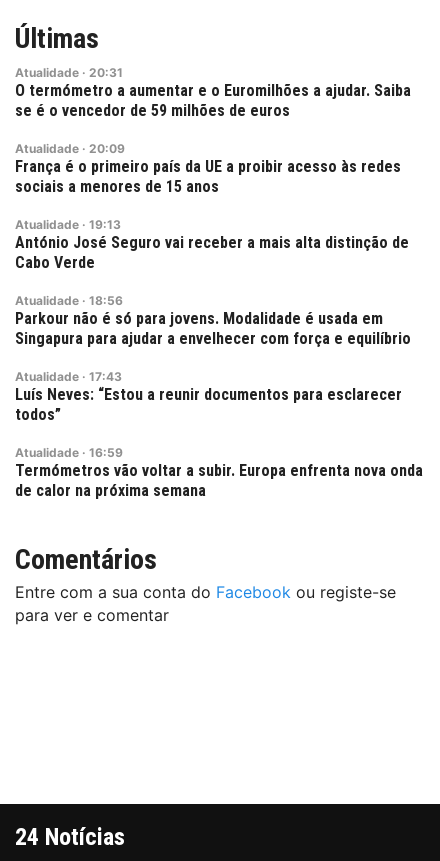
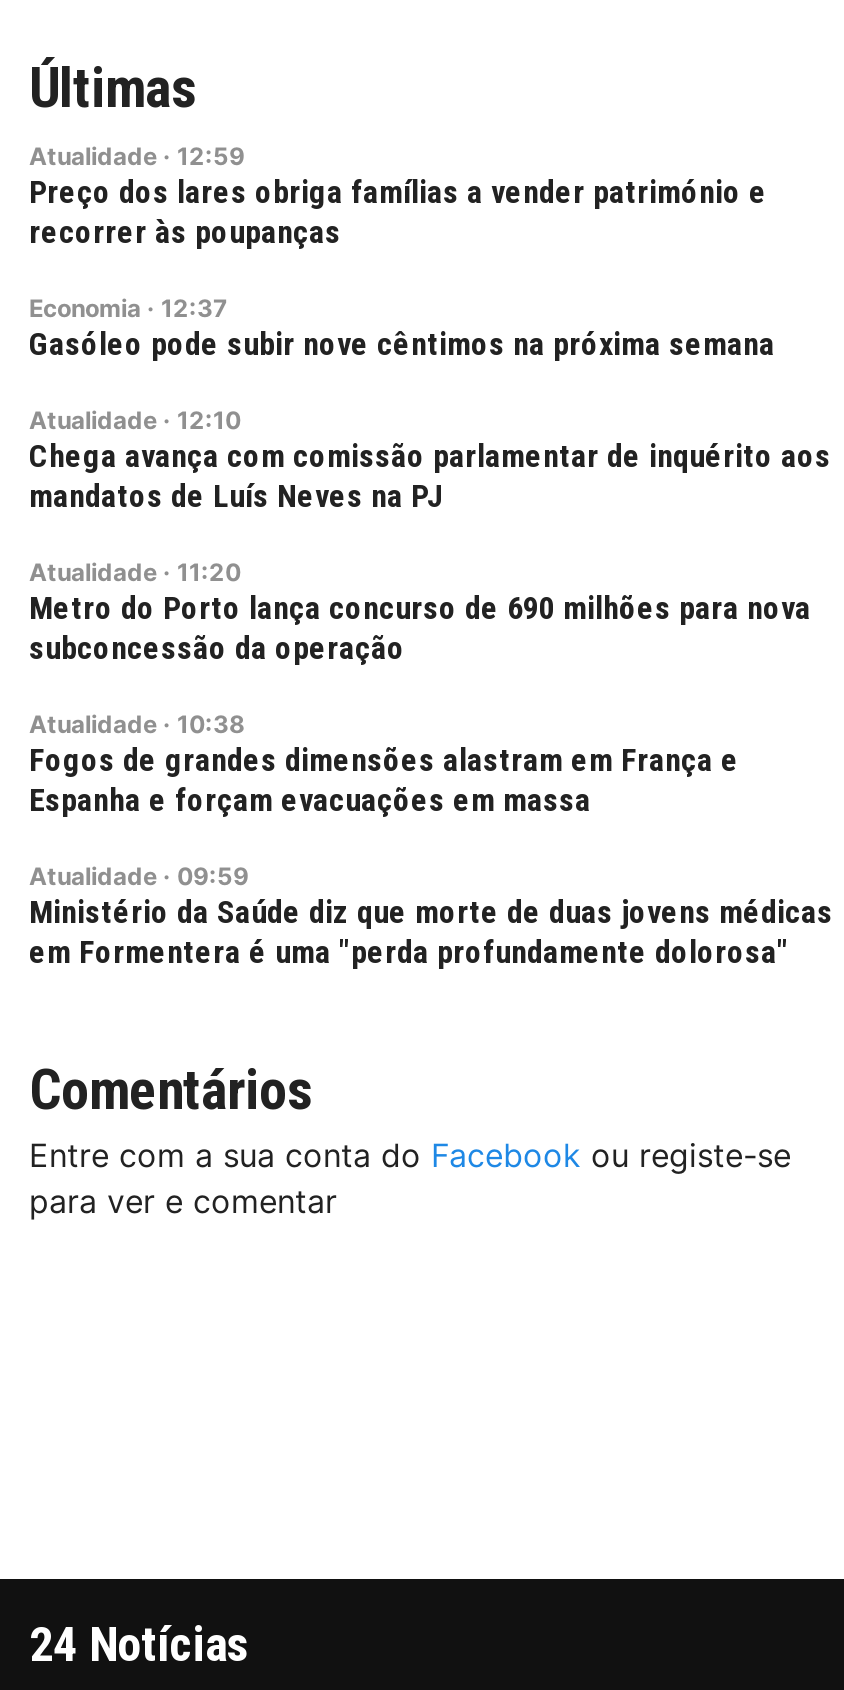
- Atualidade · 20:31
- O termómetro a aumentar e o Euromilhões a ajudar. Saiba
- se é o vencedor de 59 milhões de euros
+ Atualidade · 12:59
+ Preço dos lares obriga famílias a vender património e
+ recorrer às poupanças

- Atualidade · 20:09
- França é o primeiro país da UE a proibir acesso às redes
- sociais a menores de 15 anos
+ Economia · 12:37
+ Gasóleo pode subir nove cêntimos na próxima semana

- Atualidade · 19:13
- António José Seguro vai receber a mais alta distinção de
- Cabo Verde
+ Atualidade · 12:10
+ Chega avança com comissão parlamentar de inquérito aos
+ mandatos de Luís Neves na PJ

- Atualidade · 18:56
- Parkour não é só para jovens. Modalidade é usada em
- Singapura para ajudar a envelhecer com força e equilíbrio
+ Atualidade · 11:20
+ Metro do Porto lança concurso de 690 milhões para nova
+ subconcessão da operação

- Atualidade · 17:43
- Luís Neves: “Estou a reunir documentos para esclarecer
- todos”
+ Atualidade · 10:38
+ Fogos de grandes dimensões alastram em França e
+ Espanha e forçam evacuações em massa

- Atualidade · 16:59
- Termómetros vão voltar a subir. Europa enfrenta nova onda
- de calor na próxima semana
+ Atualidade · 09:59
+ Ministério da Saúde diz que morte de duas jovens médicas
+ em Formentera é uma "perda profundamente dolorosa"
